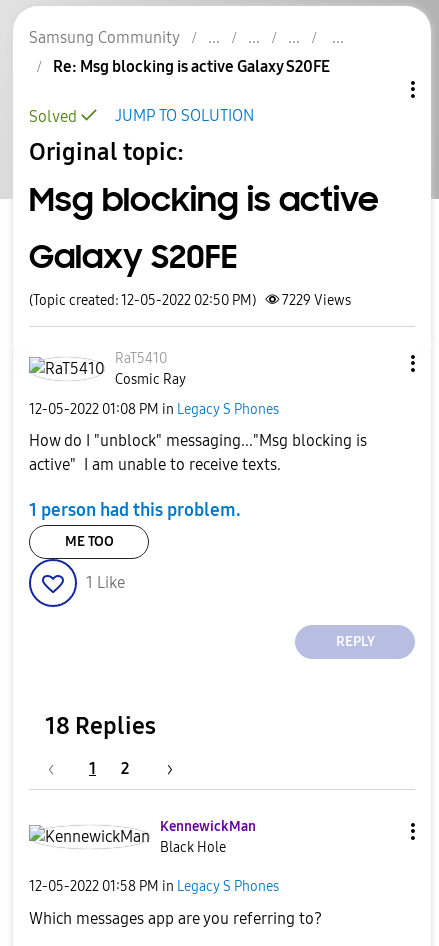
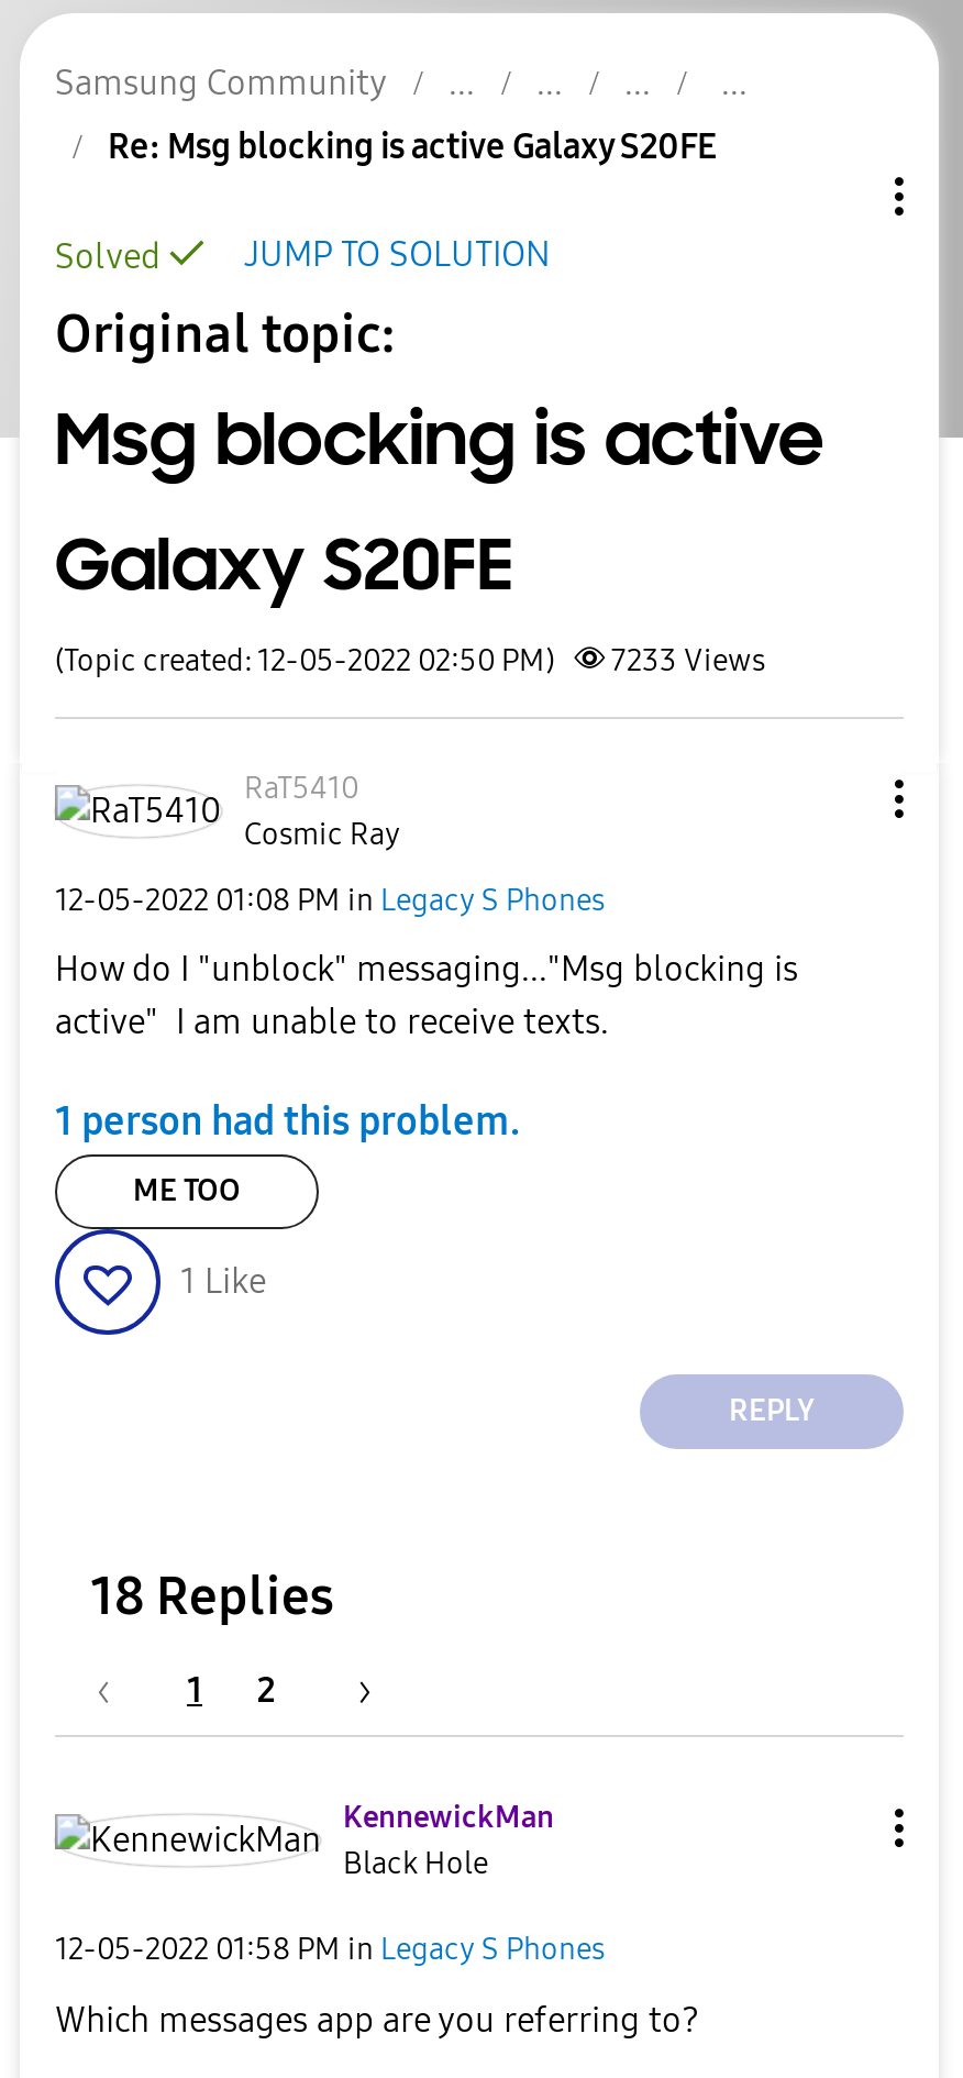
- (Topic created: 12-05-2022 02:50 PM) 7229 Views
+ (Topic created: 12-05-2022 02:50 PM) 7233 Views
